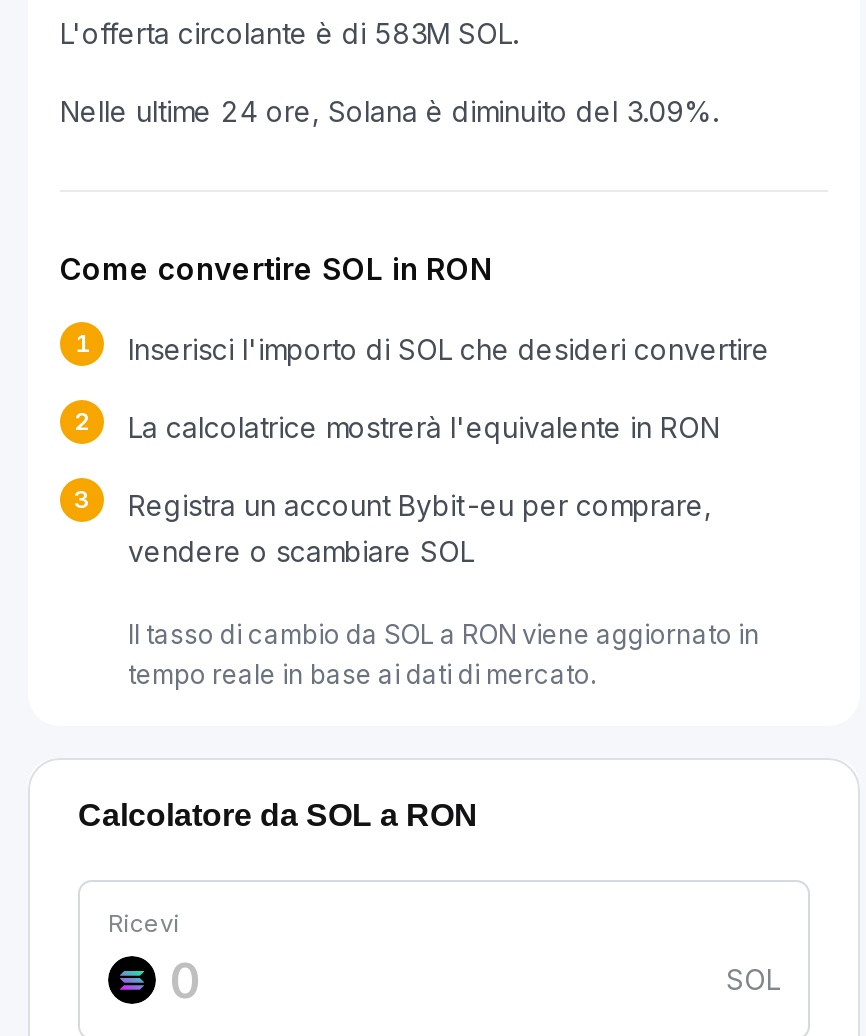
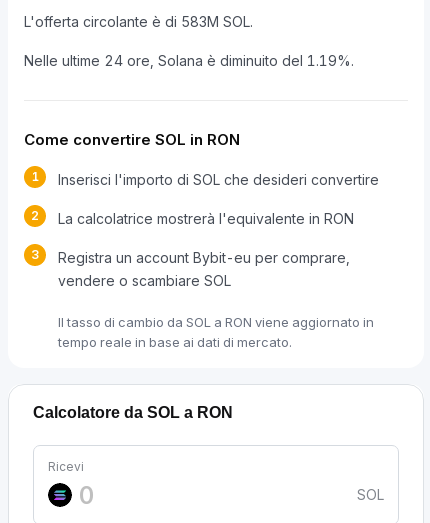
- Nelle ultime 24 ore, Solana è diminuito del 3.09%.
+ Nelle ultime 24 ore, Solana è diminuito del 1.19%.
